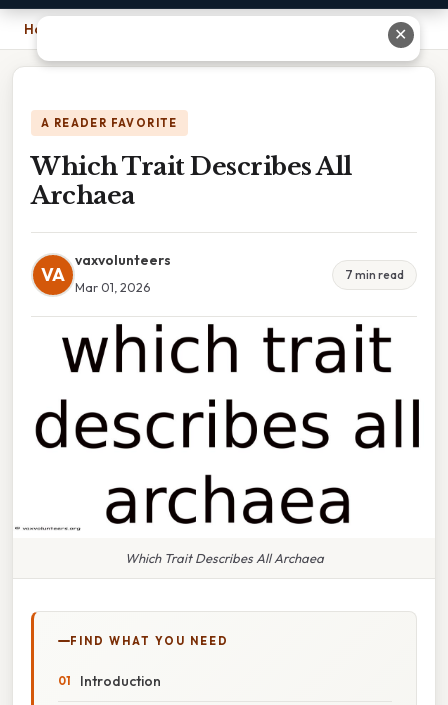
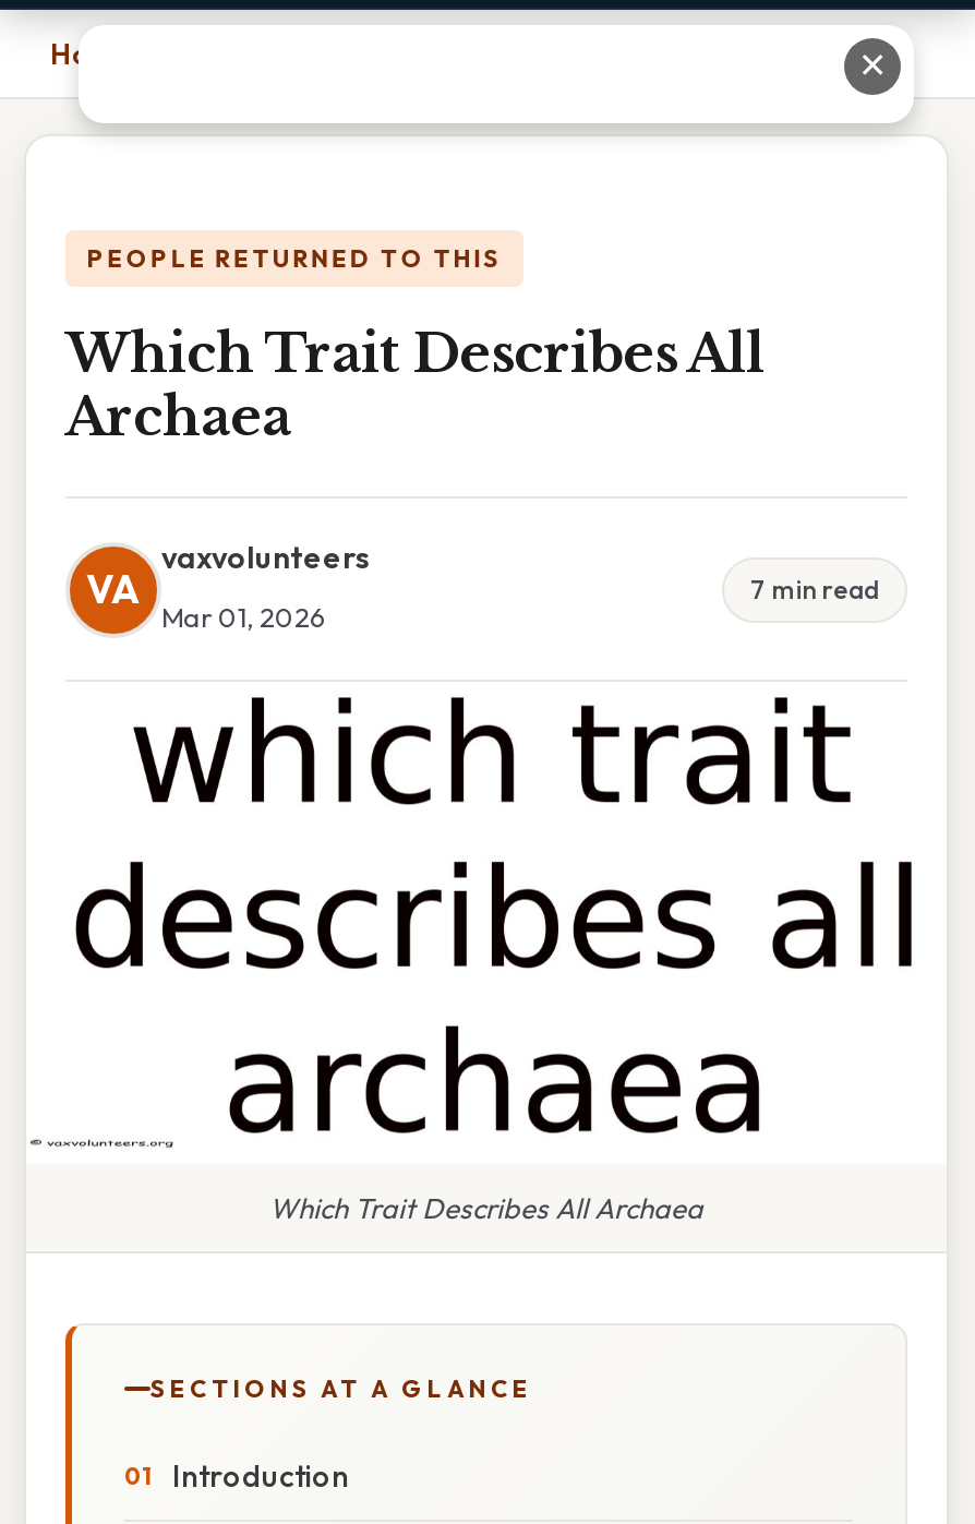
- A READER FAVORITE
+ PEOPLE RETURNED TO THIS

- FIND WHAT YOU NEED
+ SECTIONS AT A GLANCE
